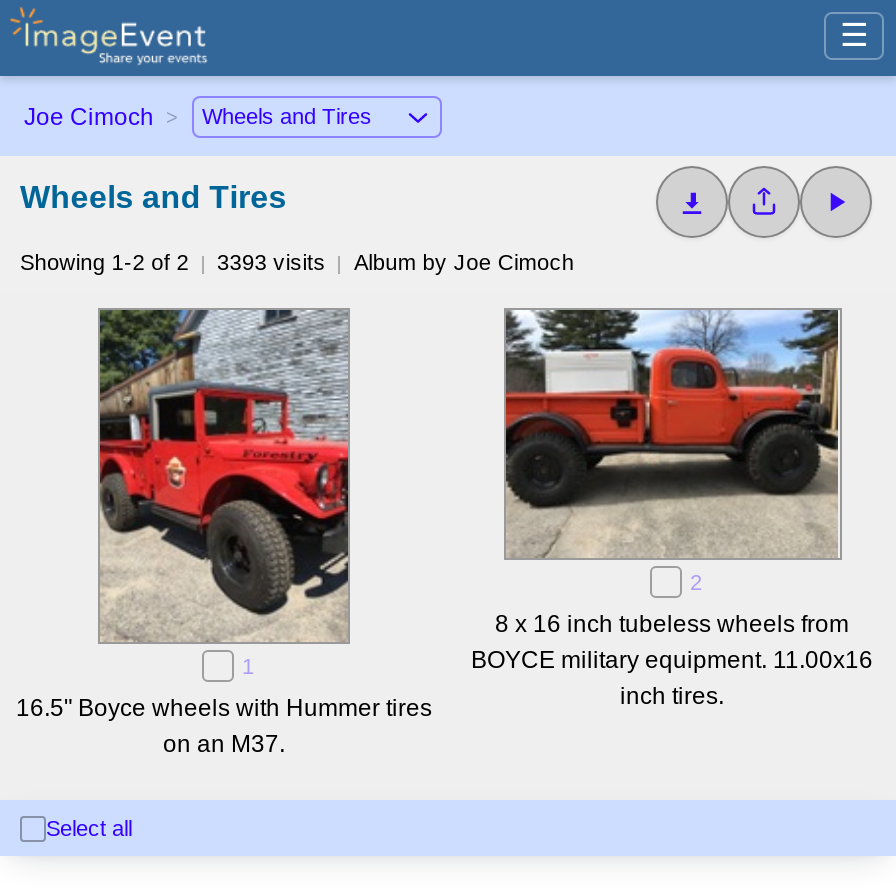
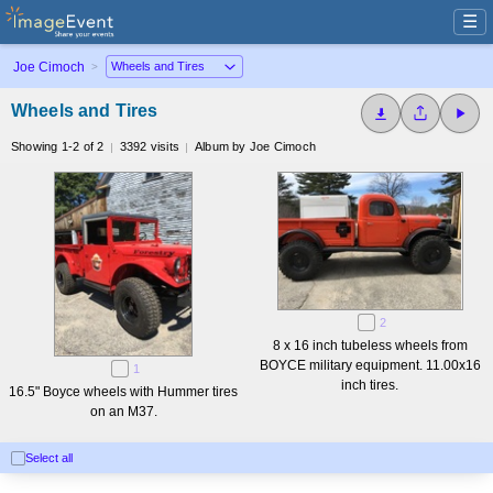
- Showing 1-2 of 2 3393 visits Album by Joe Cimoch
+ Showing 1-2 of 2 3392 visits Album by Joe Cimoch
